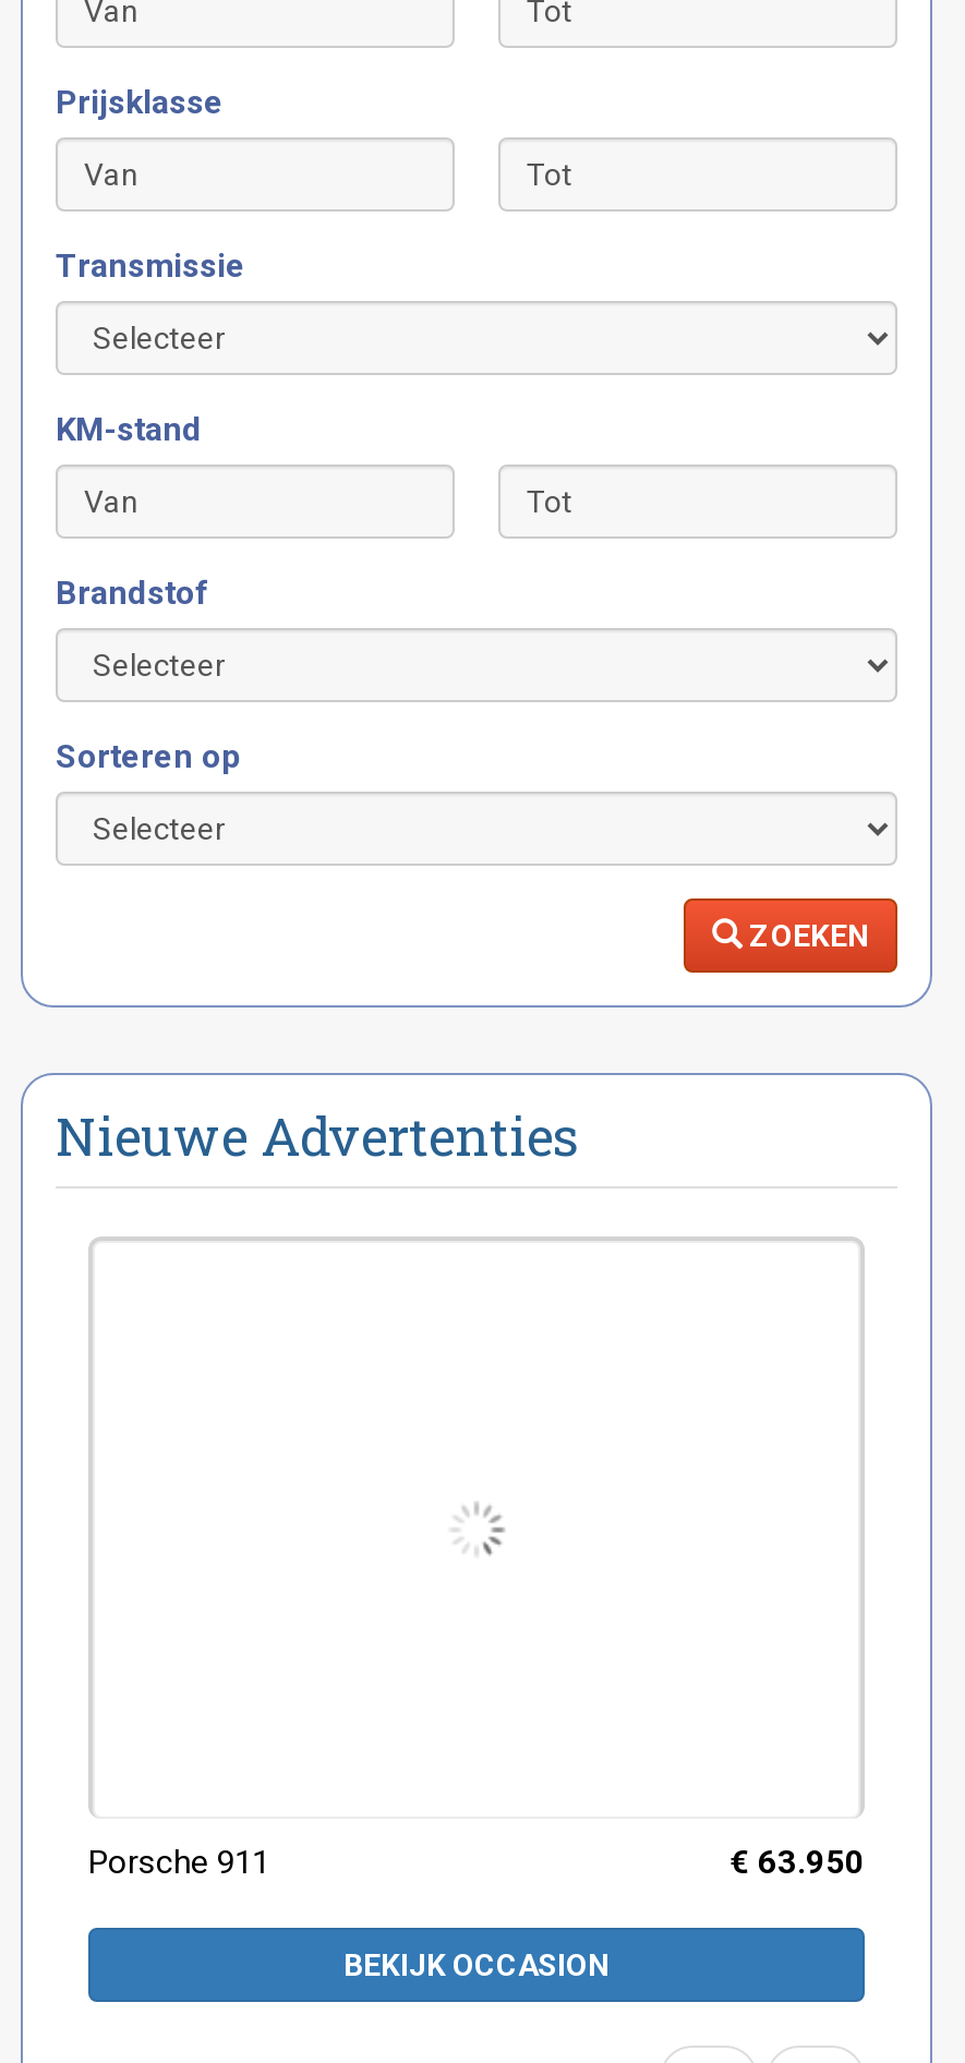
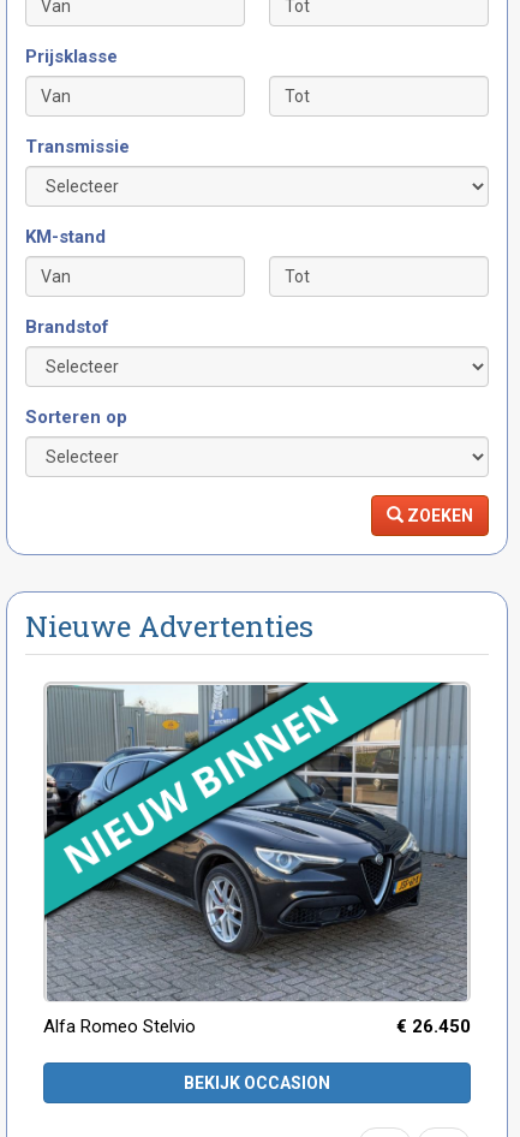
+ [image]

- Porsche 911
- € 63.950
+ Alfa Romeo Stelvio
+ € 26.450
